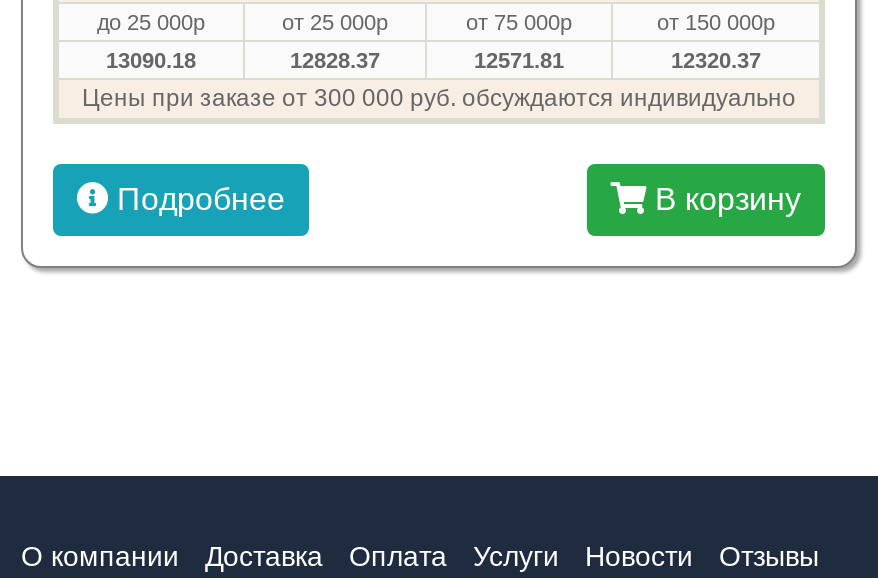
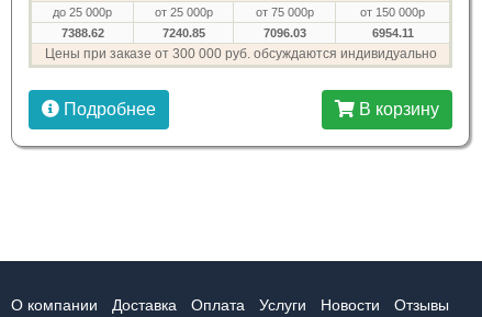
- 13090.18
+ 7388.62

- 12828.37
+ 7240.85

- 12571.81
+ 7096.03

- 12320.37
+ 6954.11
